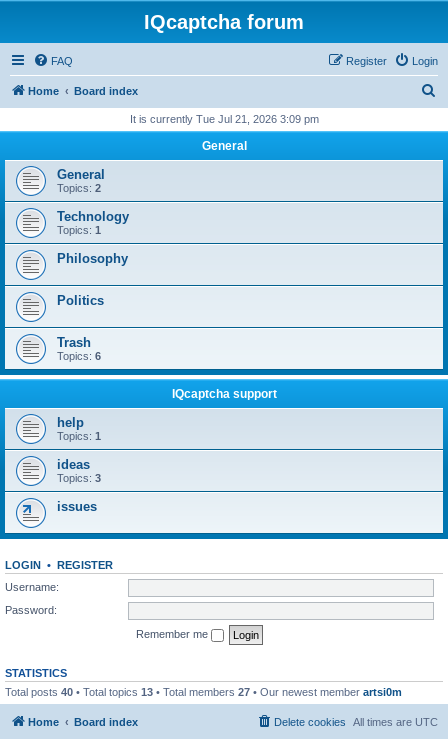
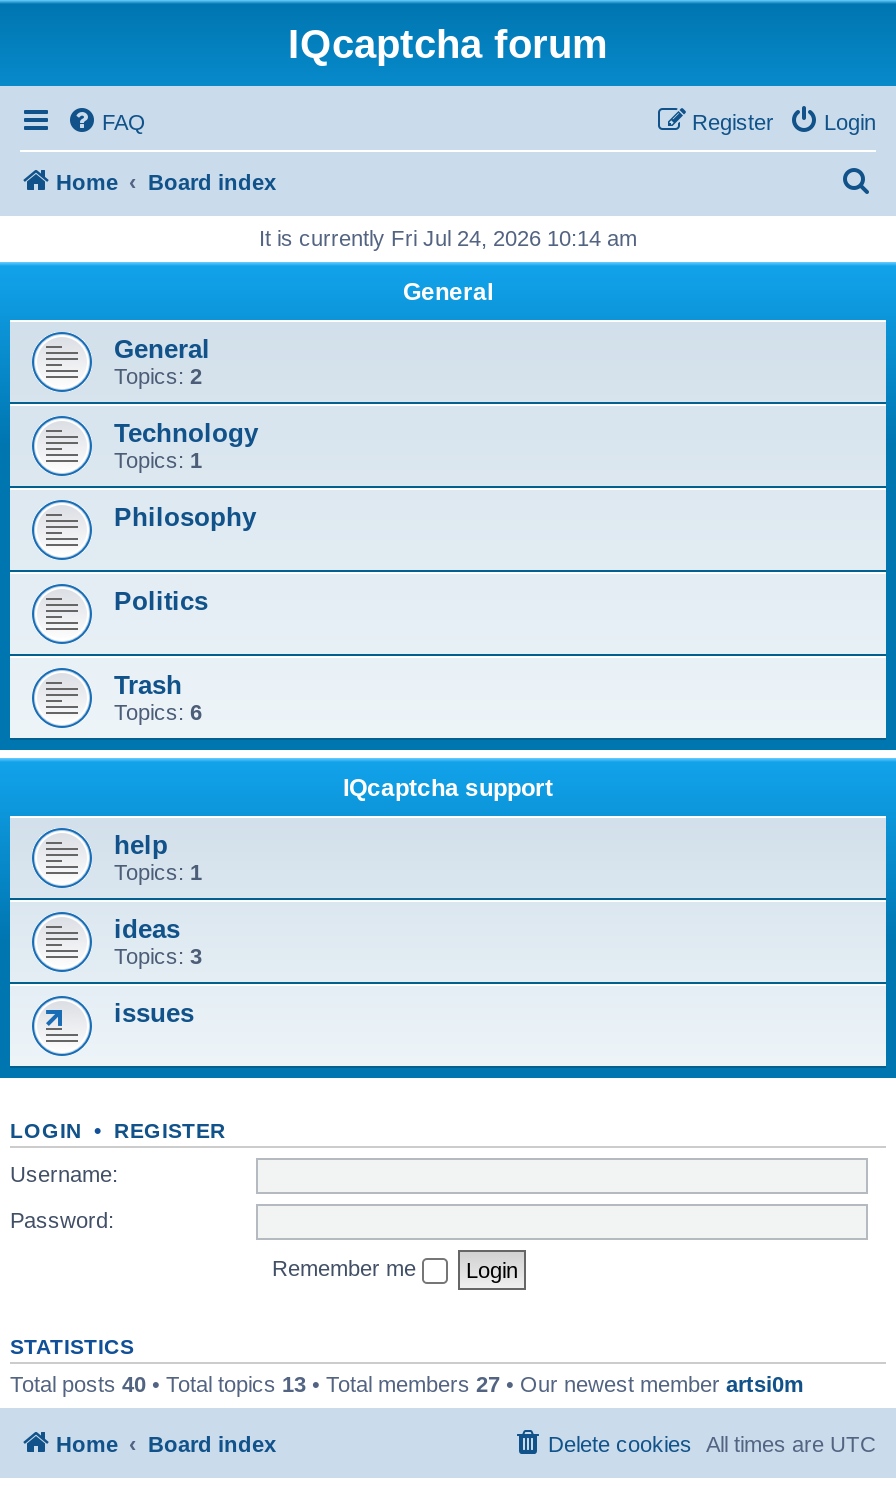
- It is currently Tue Jul 21, 2026 3:09 pm
+ It is currently Fri Jul 24, 2026 10:14 am
